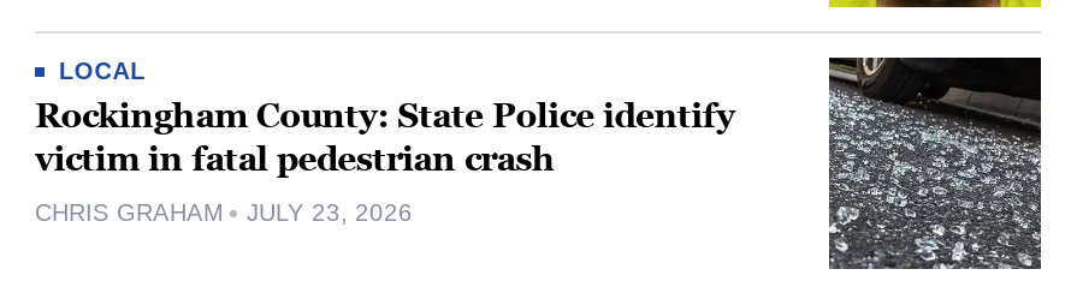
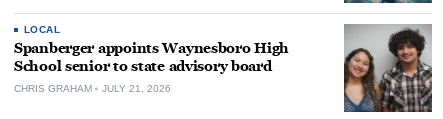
- [image]
+ [image]

- Rockingham County: State Police identify
- victim in fatal pedestrian crash
+ Spanberger appoints Waynesboro High
+ School senior to state advisory board

- CHRIS GRAHAM JULY 23, 2026
+ CHRIS GRAHAM JULY 21, 2026
